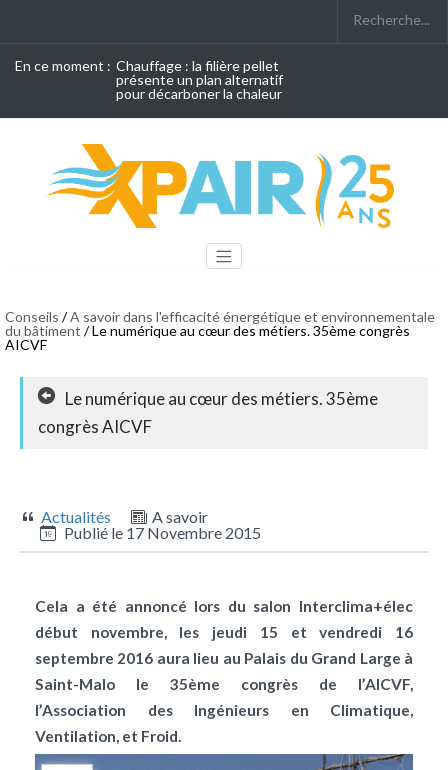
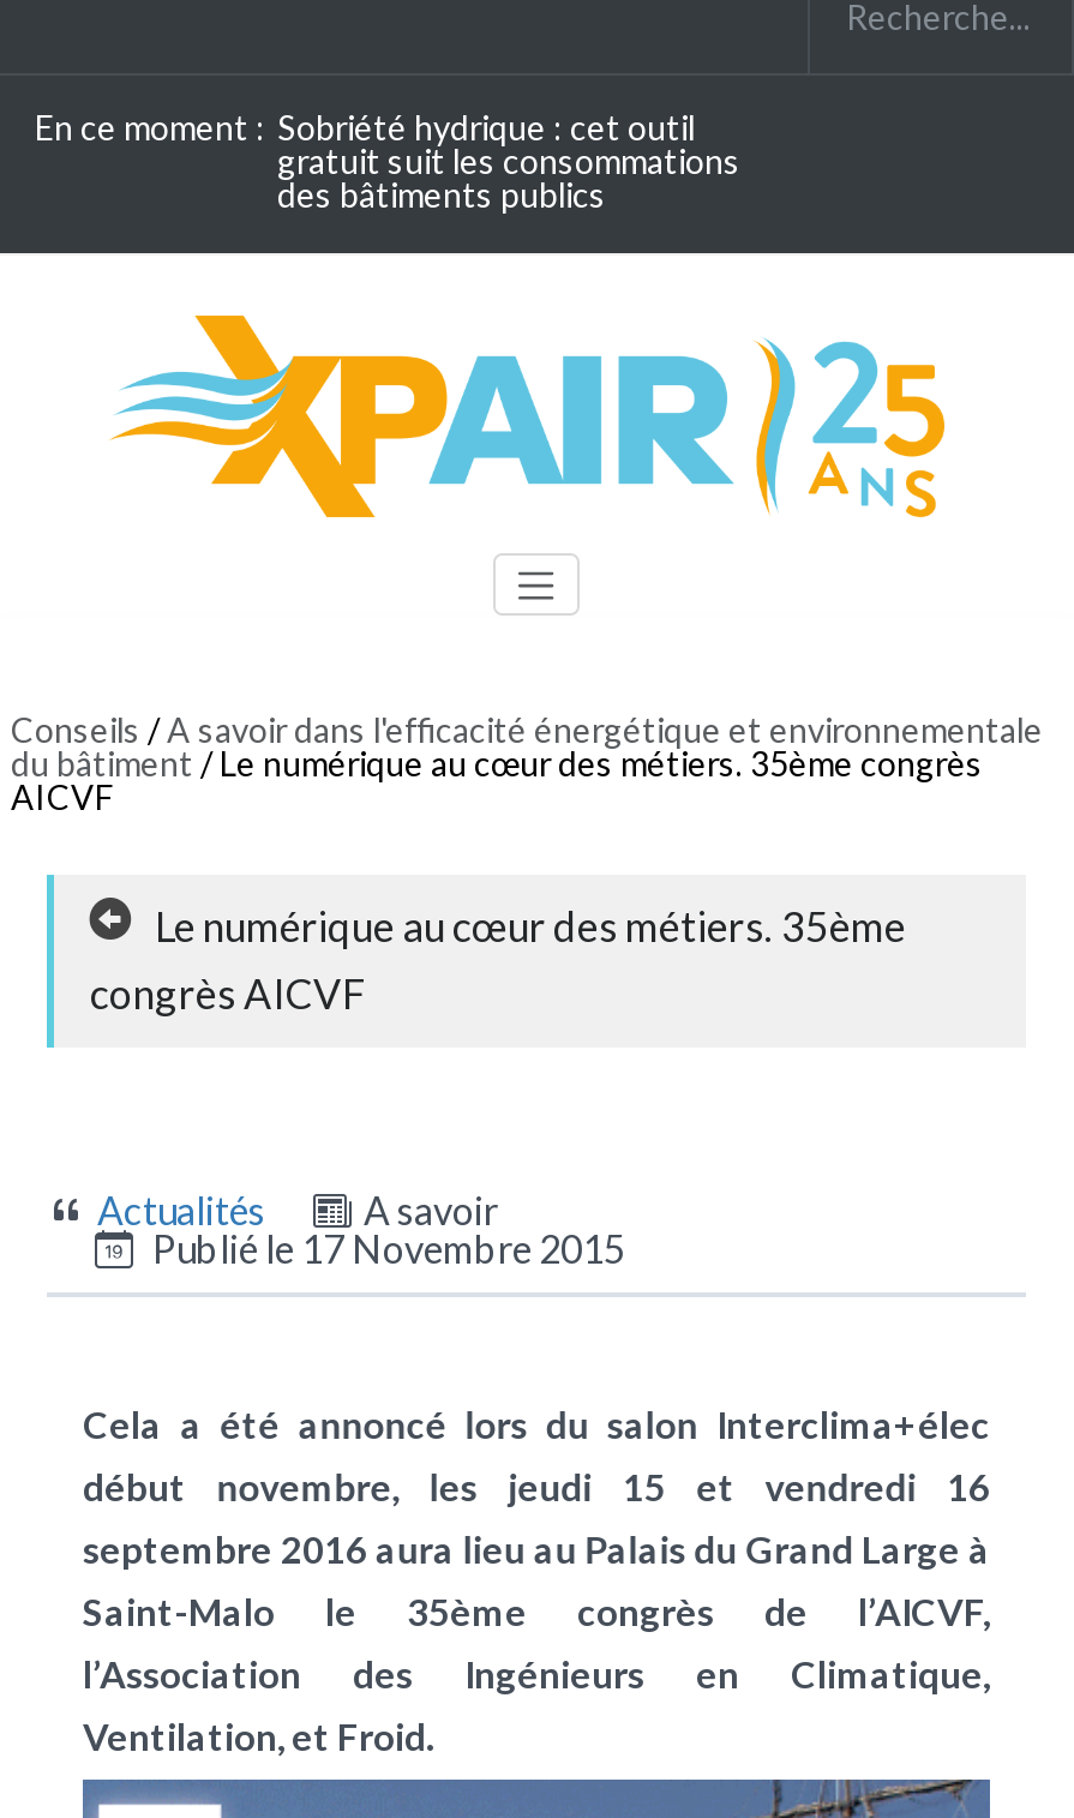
- En ce moment : Chauffage : la filière pellet
- présente un plan alternatif
- pour décarboner la chaleur
+ En ce moment : Sobriété hydrique : cet outil
+ gratuit suit les consommations
+ des bâtiments publics
